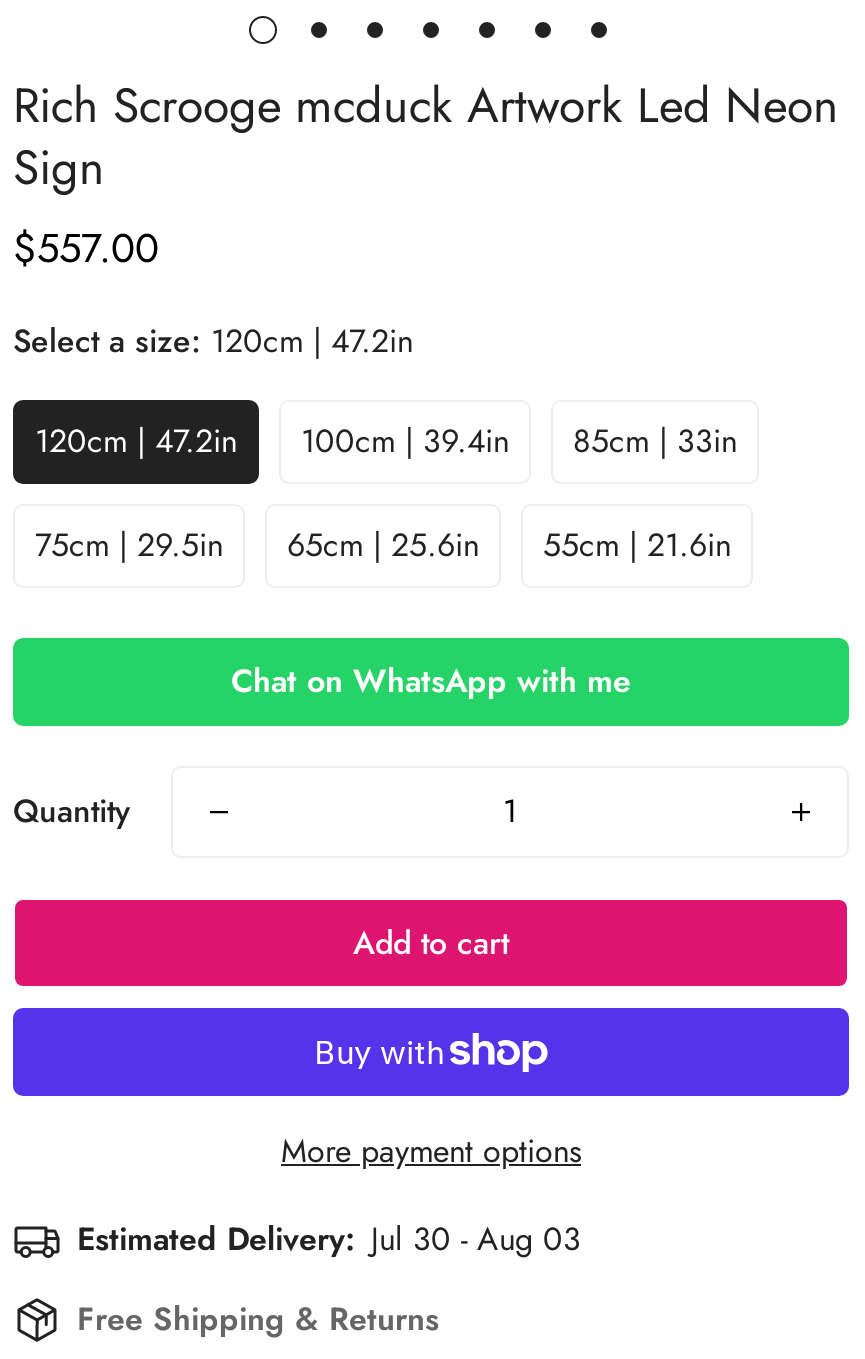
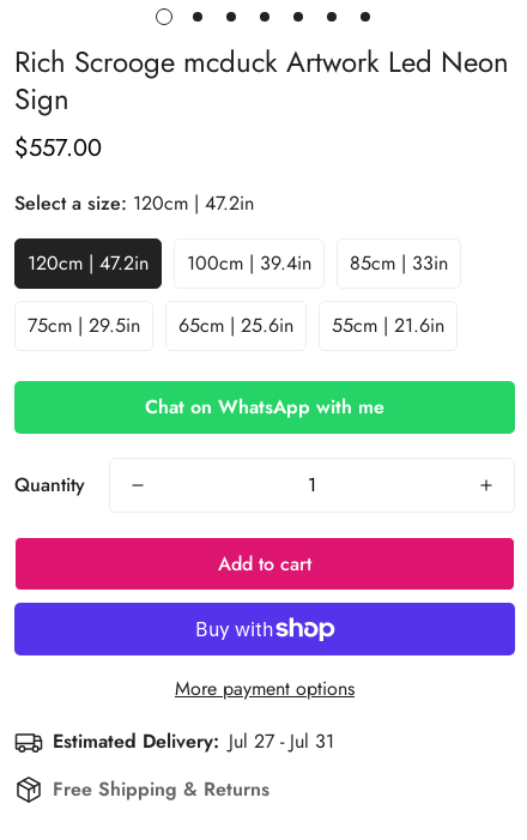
- Estimated Delivery: Jul 30 - Aug 03
+ Estimated Delivery: Jul 27 - Jul 31
